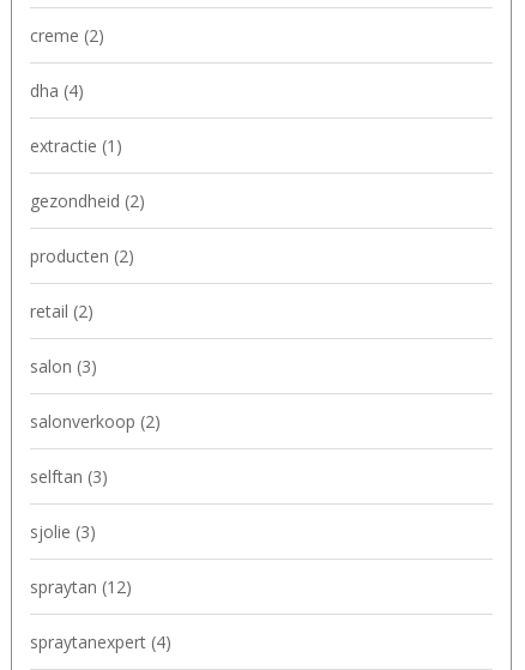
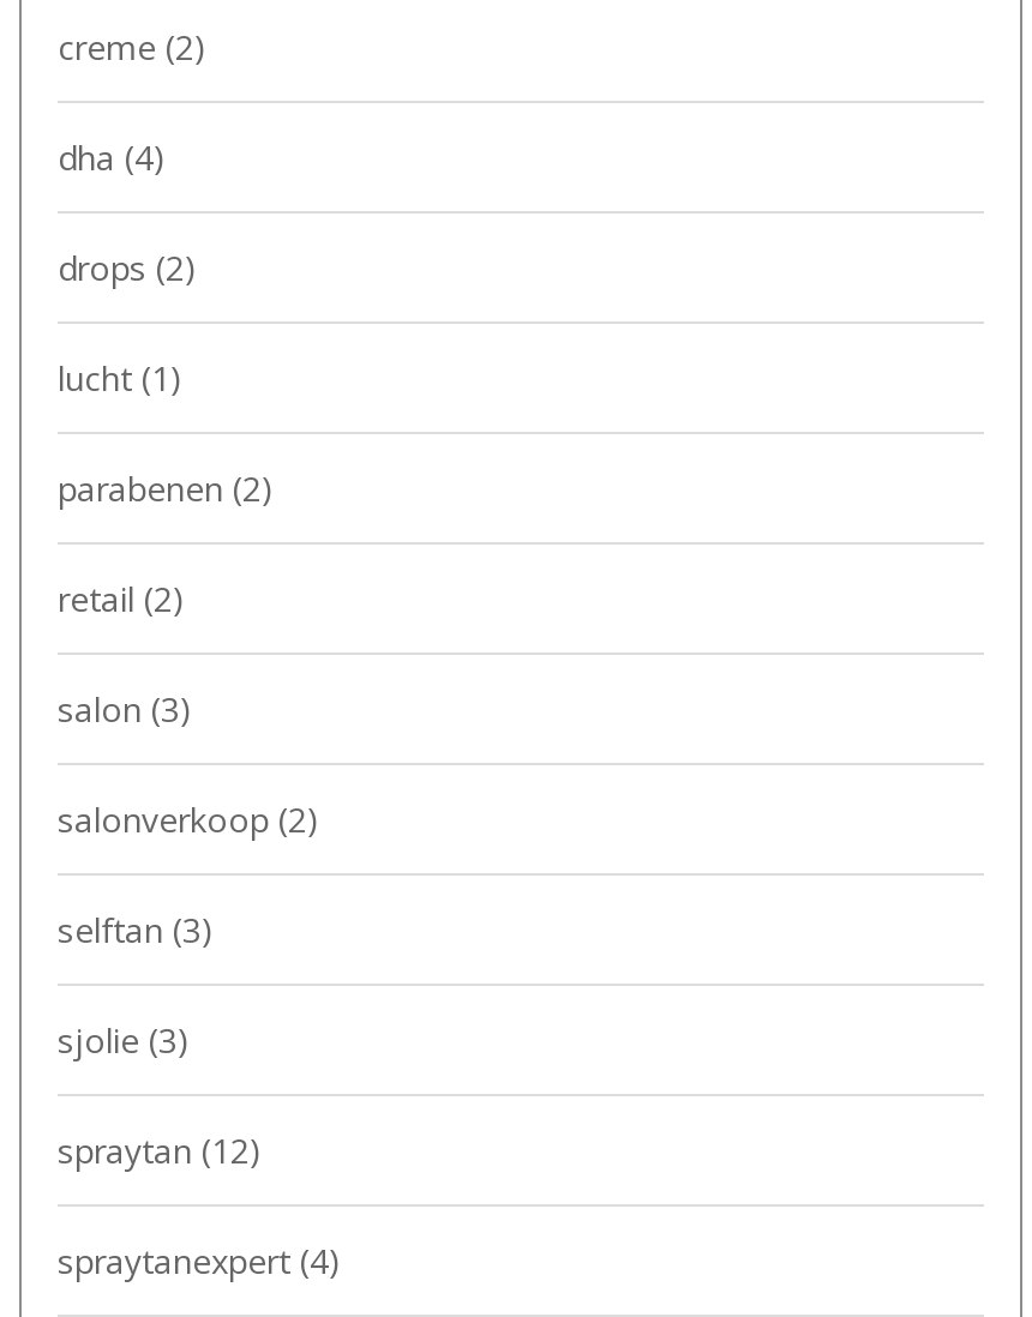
- extractie (1)
+ drops (2)

- gezondheid (2)
+ lucht (1)

- producten (2)
+ parabenen (2)
